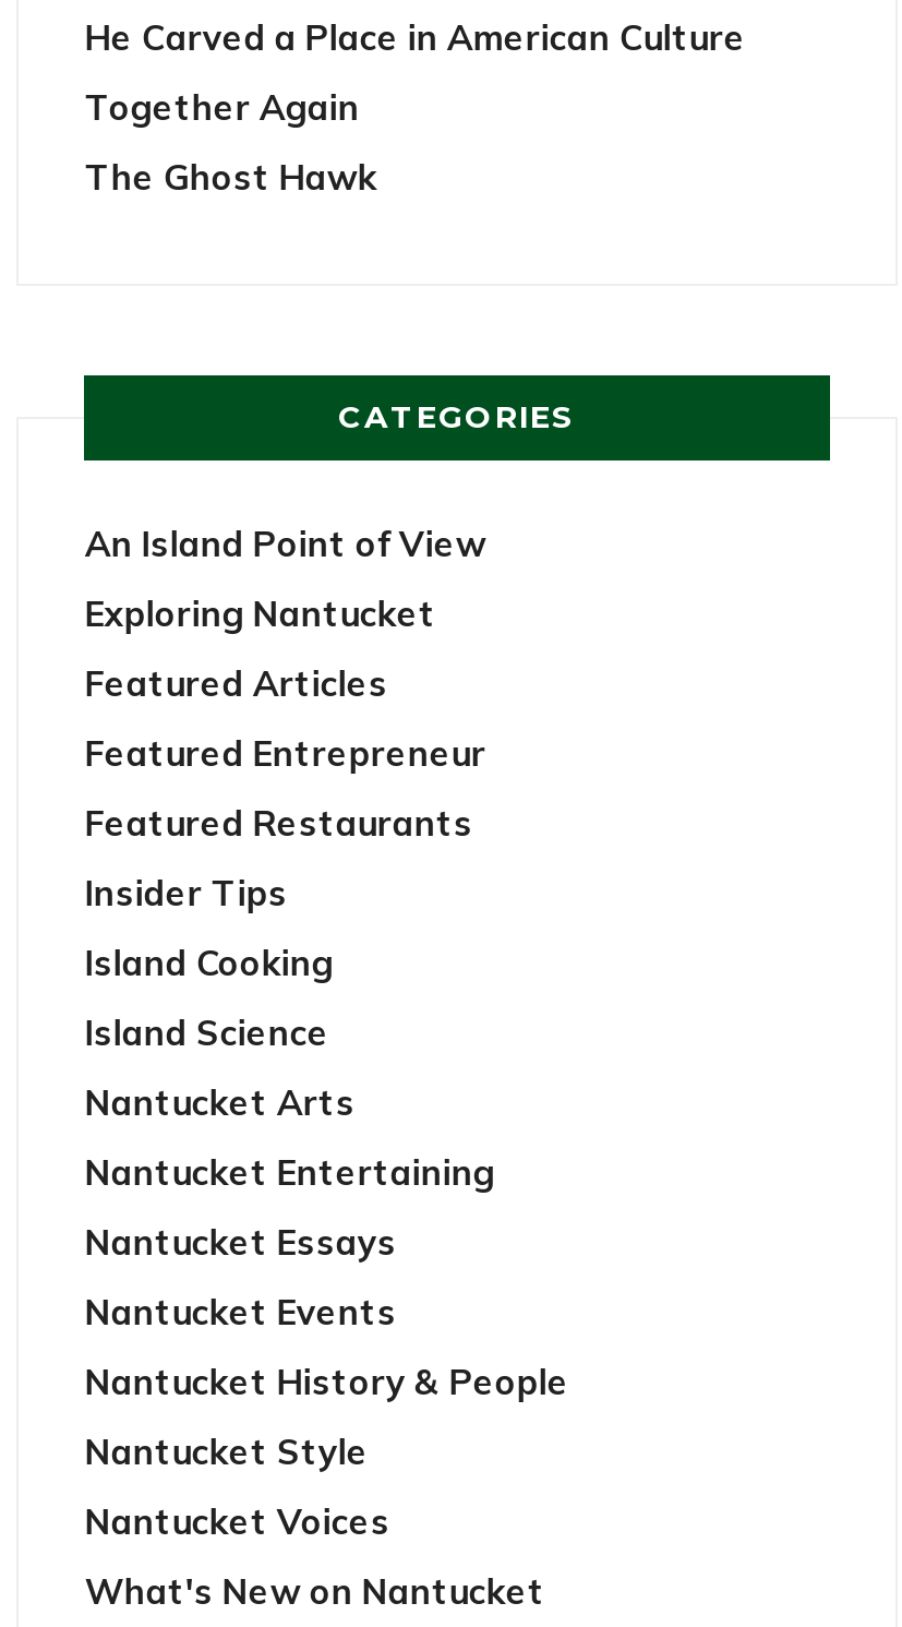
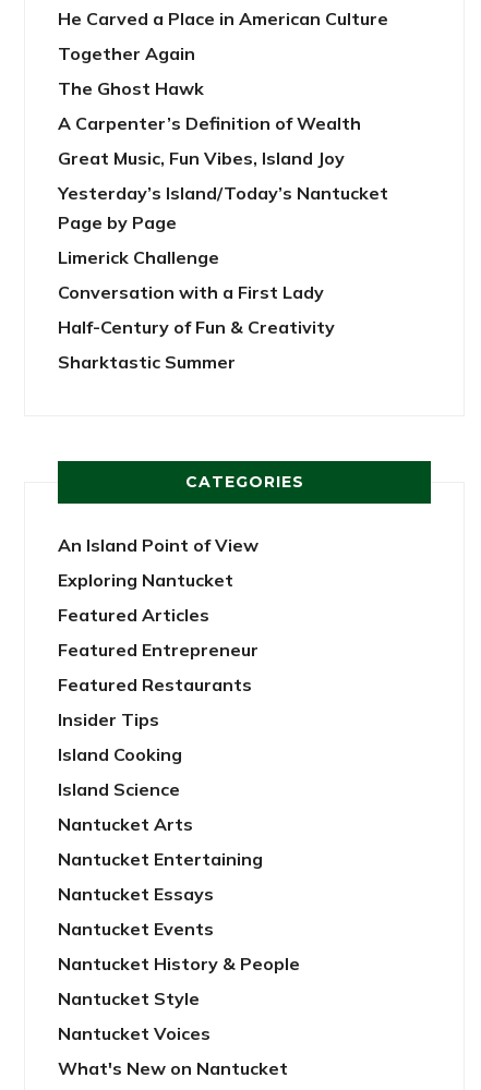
+ A Carpenter’s Definition of Wealth
+ Great Music, Fun Vibes, Island Joy
+ Yesterday’s Island/Today’s Nantucket
+ Page by Page
+ Limerick Challenge
+ Conversation with a First Lady
+ Half-Century of Fun & Creativity
+ Sharktastic Summer
